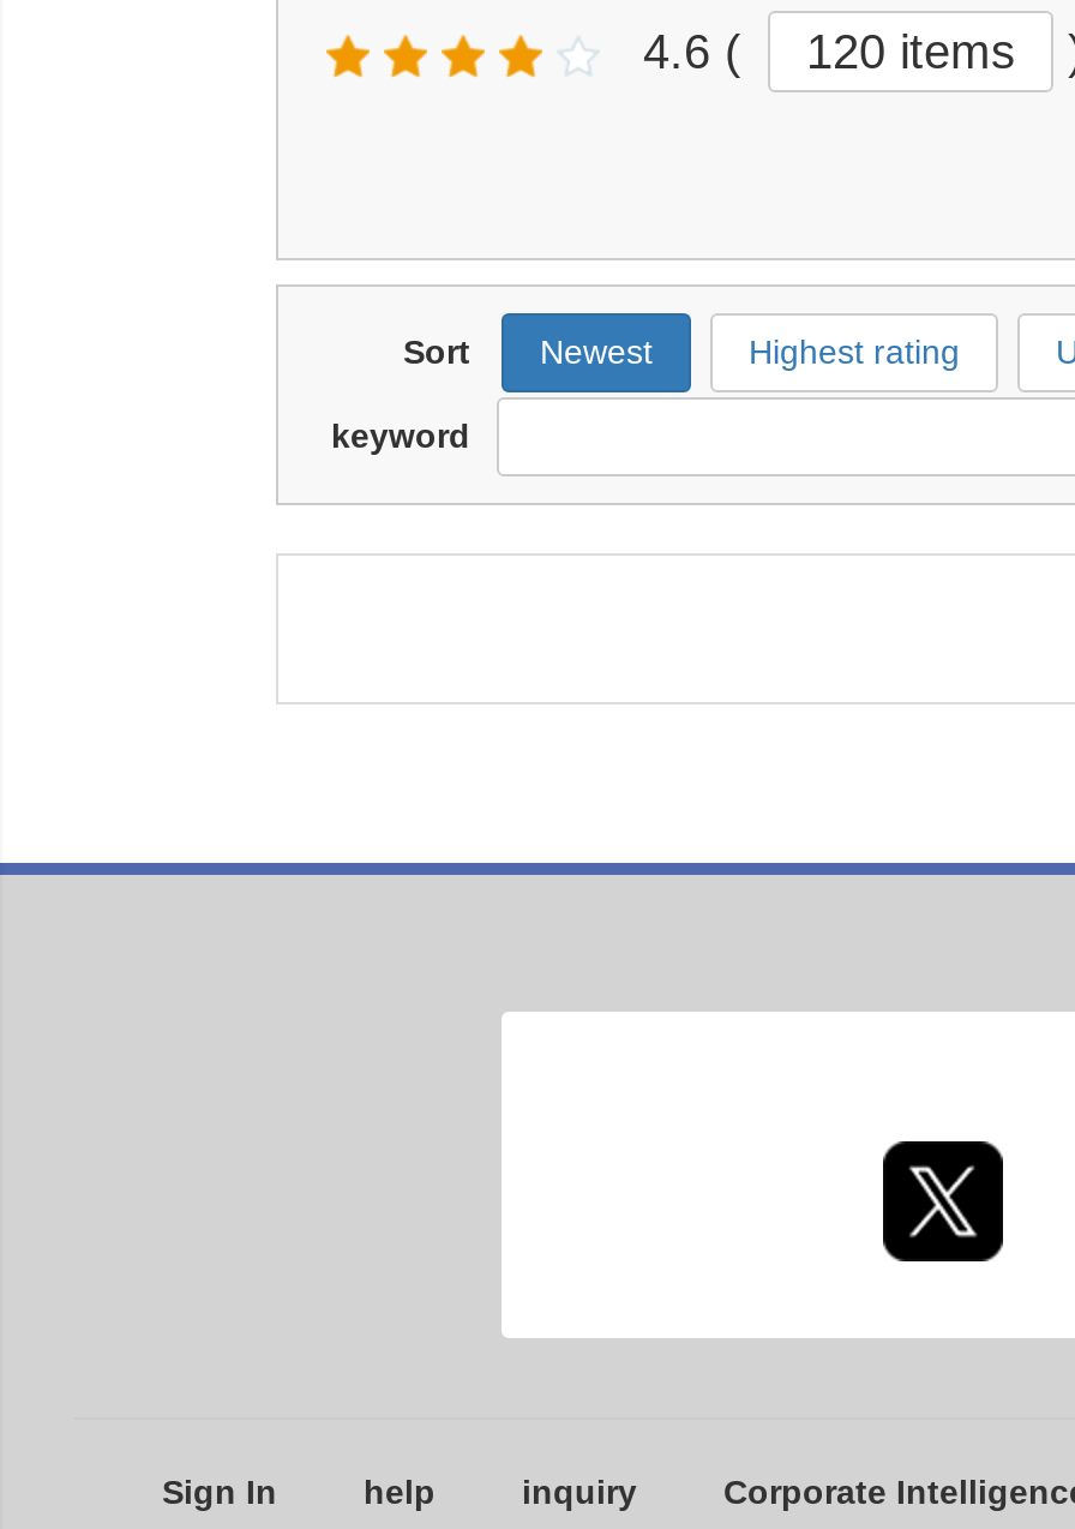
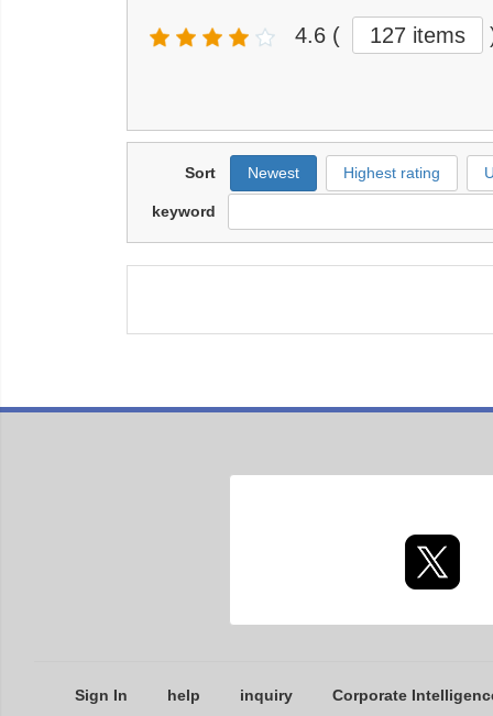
- 120 items
+ 127 items
